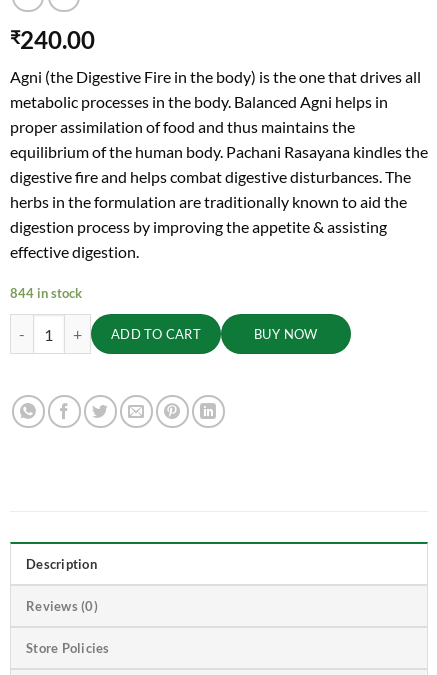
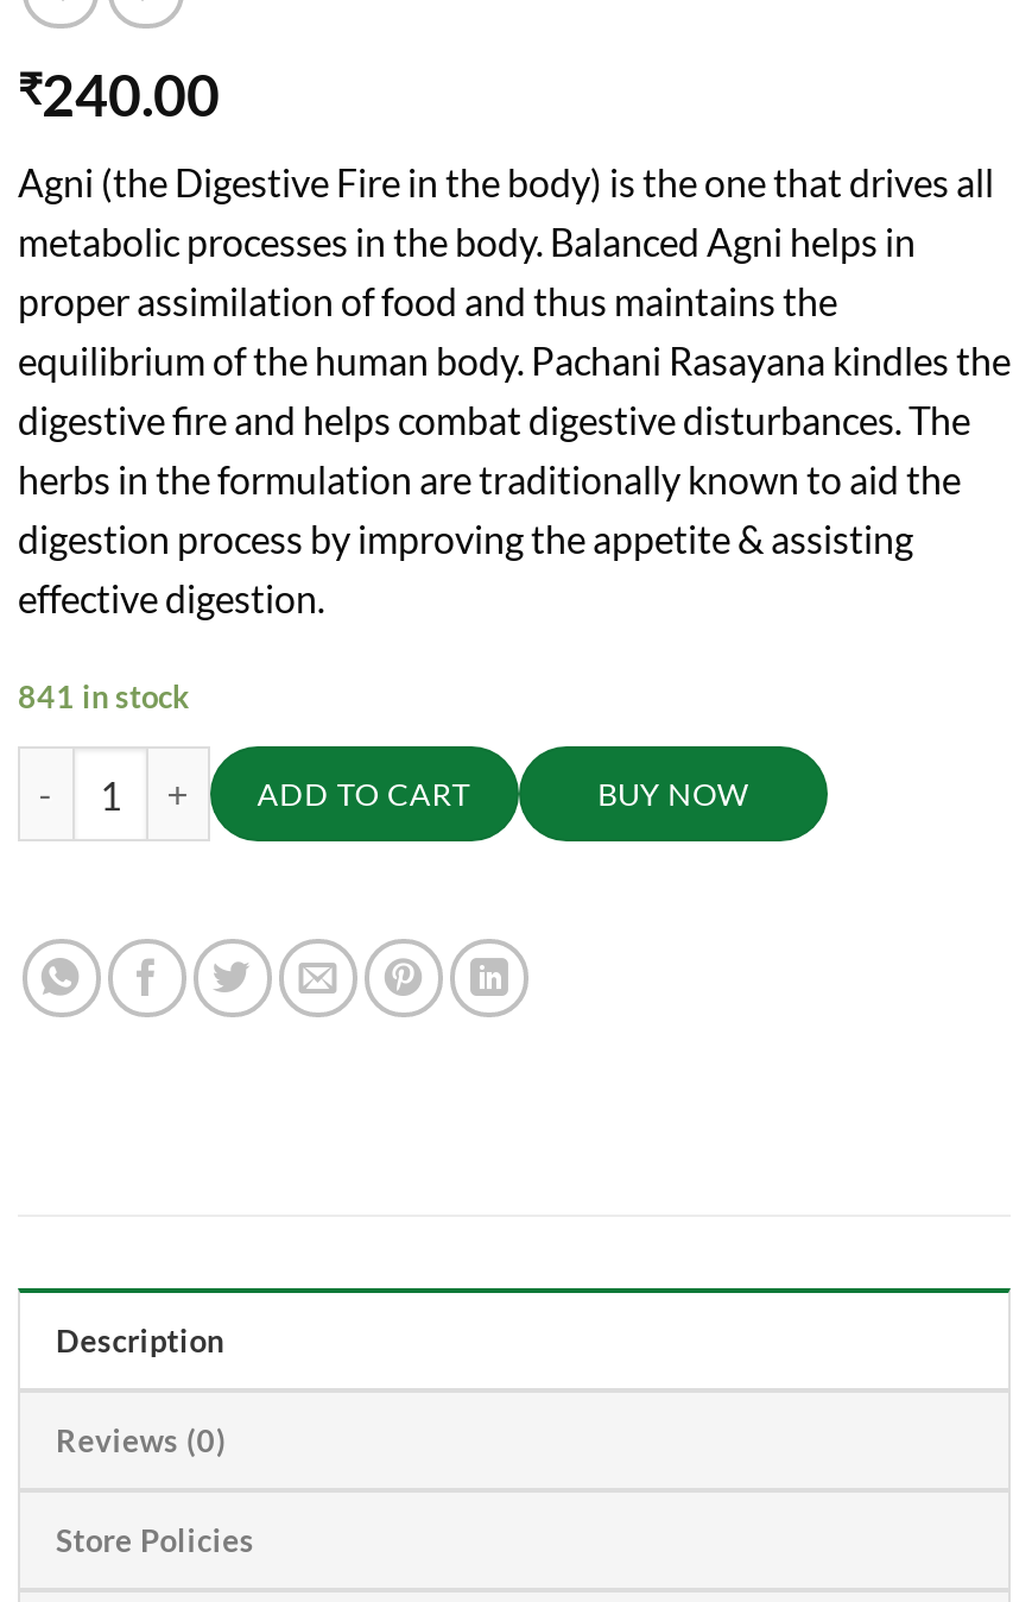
- 844 in stock
+ 841 in stock
